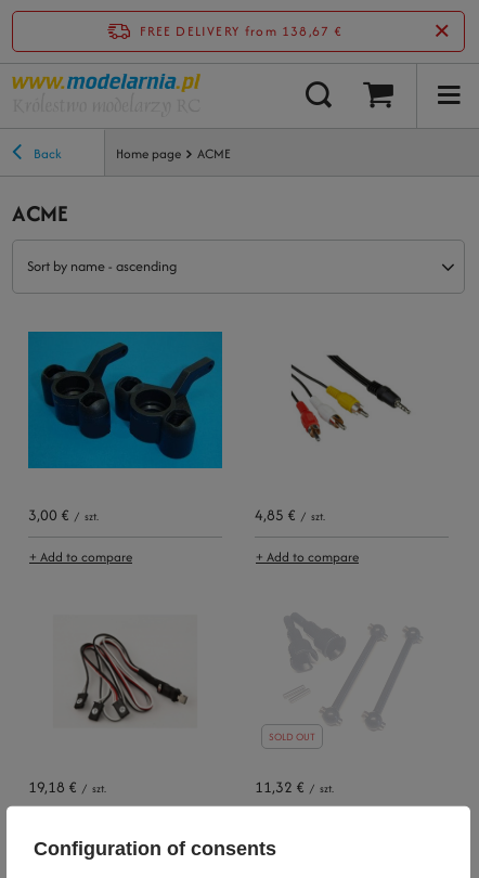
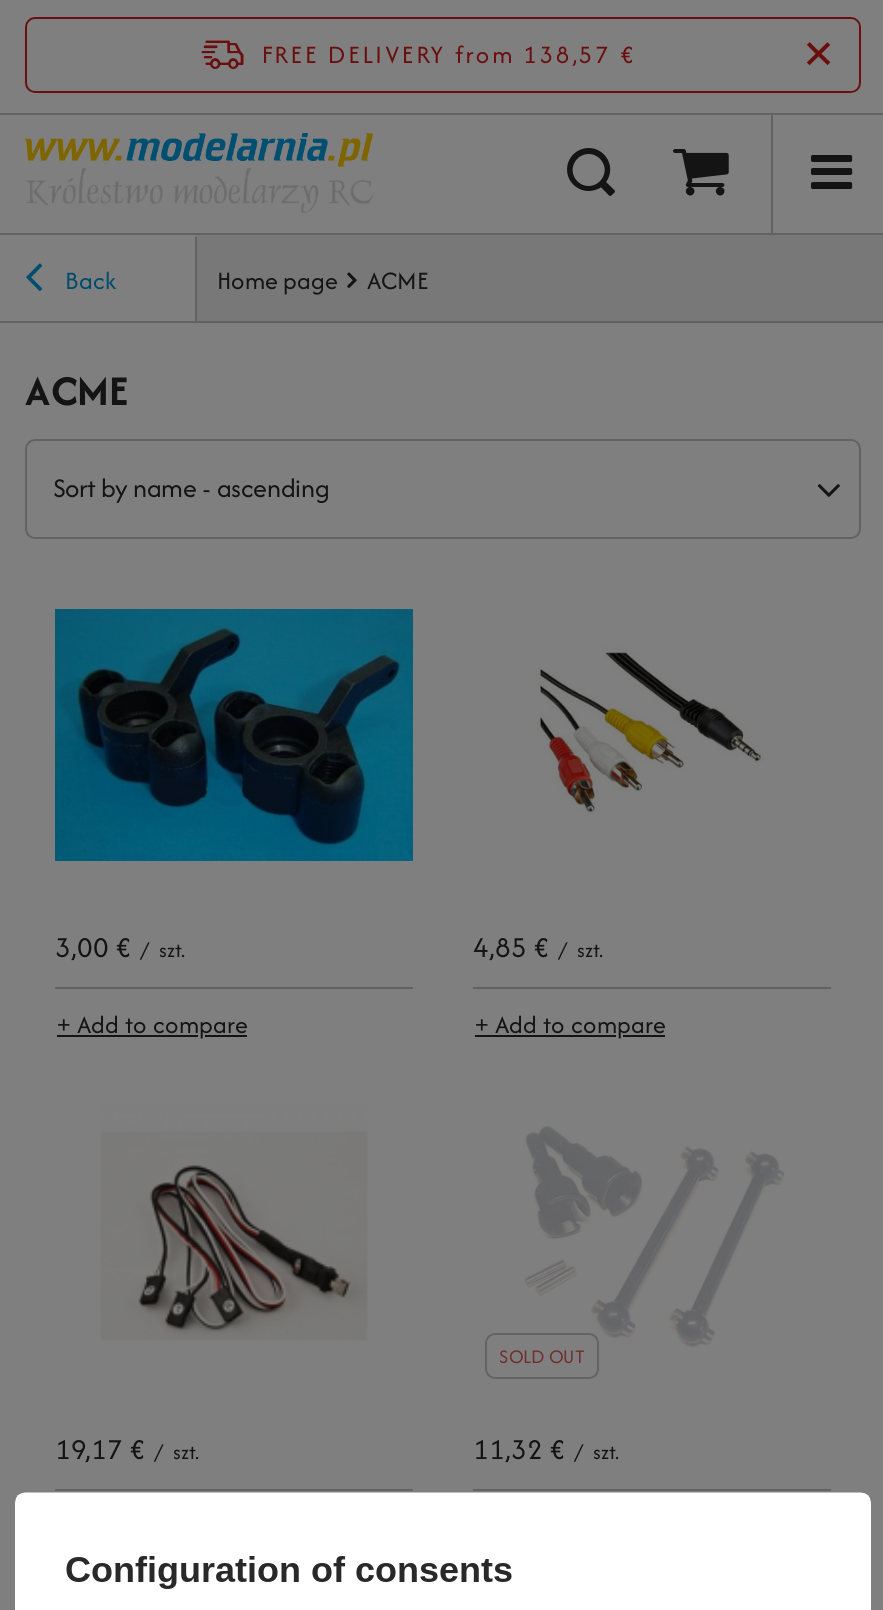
- FREE DELIVERY from 138,67 €
+ FREE DELIVERY from 138,57 €

- 19,18 € / szt.
+ 19,17 € / szt.
